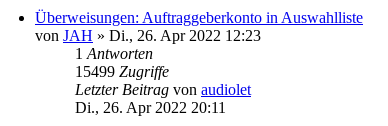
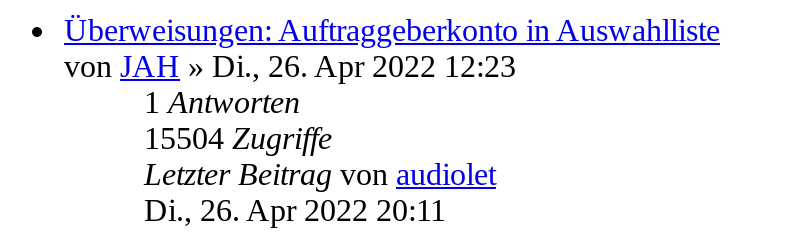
- 15499 Zugriffe
+ 15504 Zugriffe
